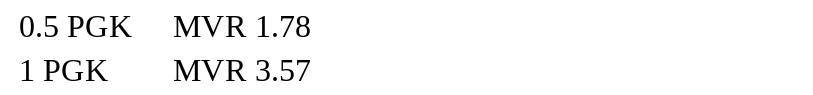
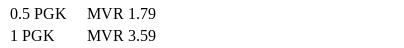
- 0.5 PGK MVR 1.78
+ 0.5 PGK MVR 1.79

- 1 PGK MVR 3.57
+ 1 PGK MVR 3.59
